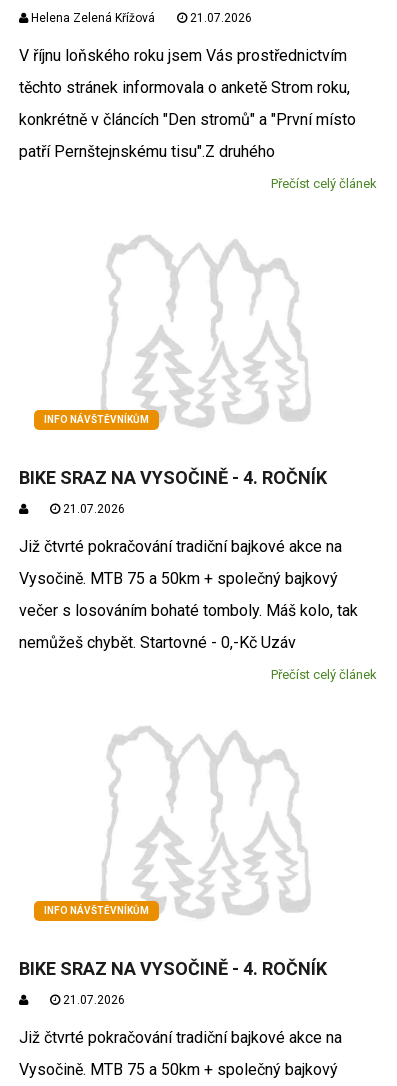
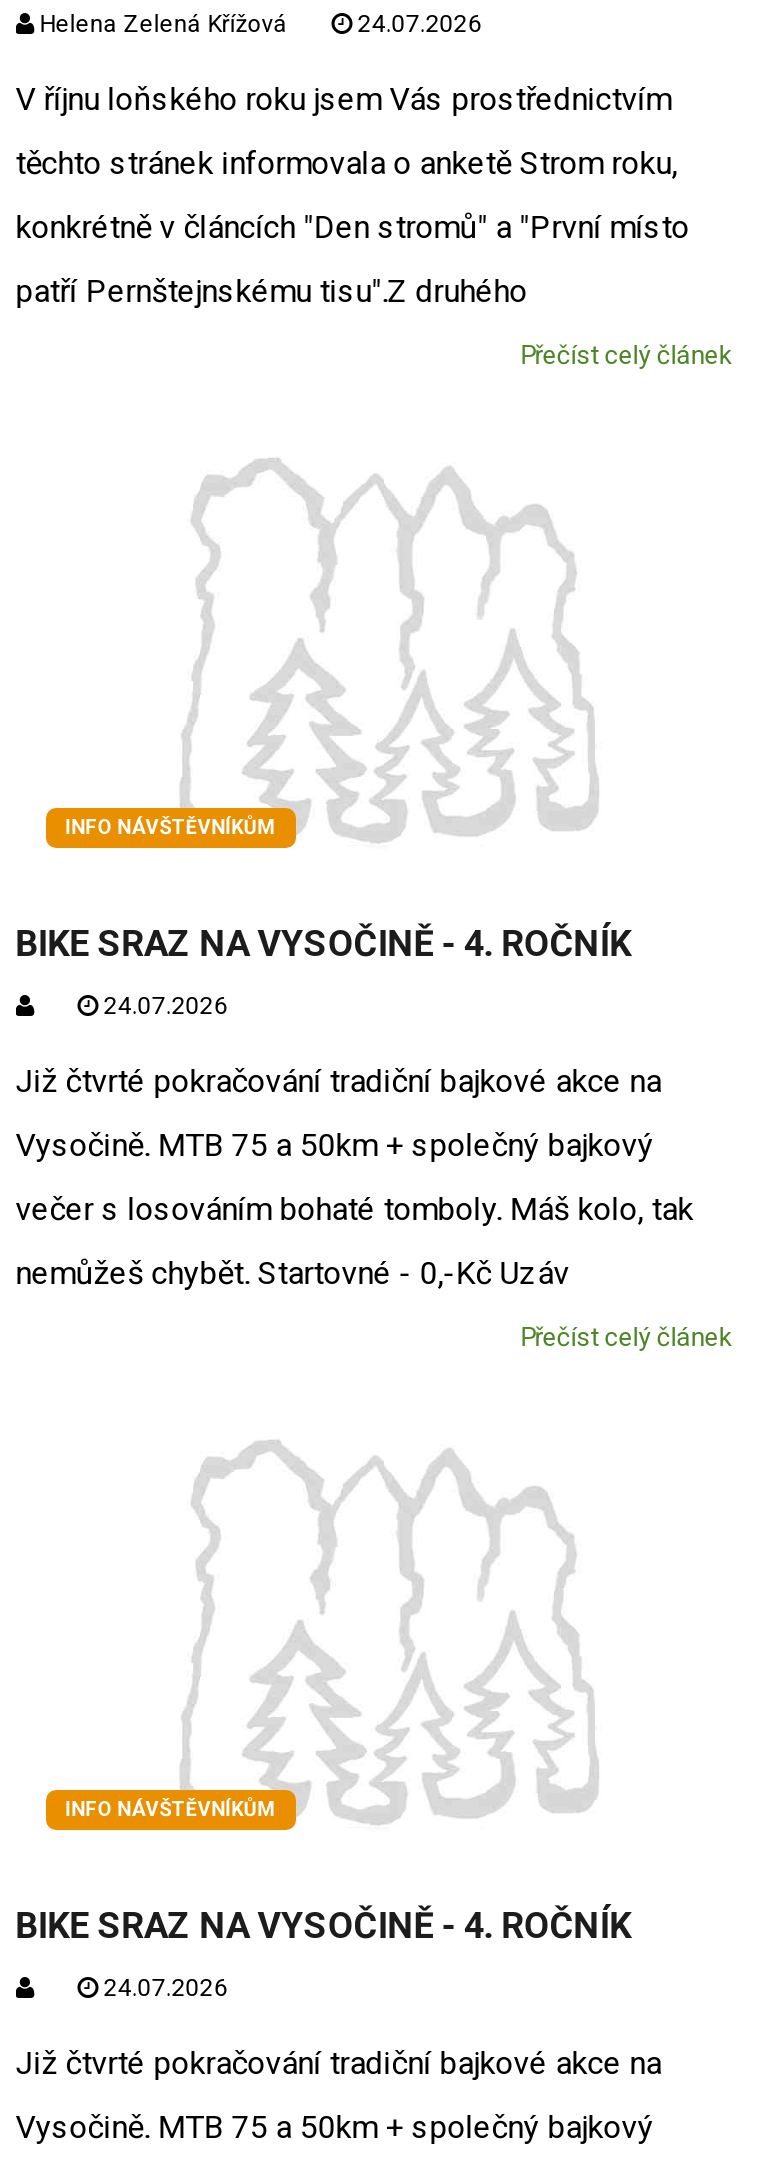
- 21.07.2026
+ 24.07.2026

- 21.07.2026
+ 24.07.2026

- 21.07.2026
+ 24.07.2026
